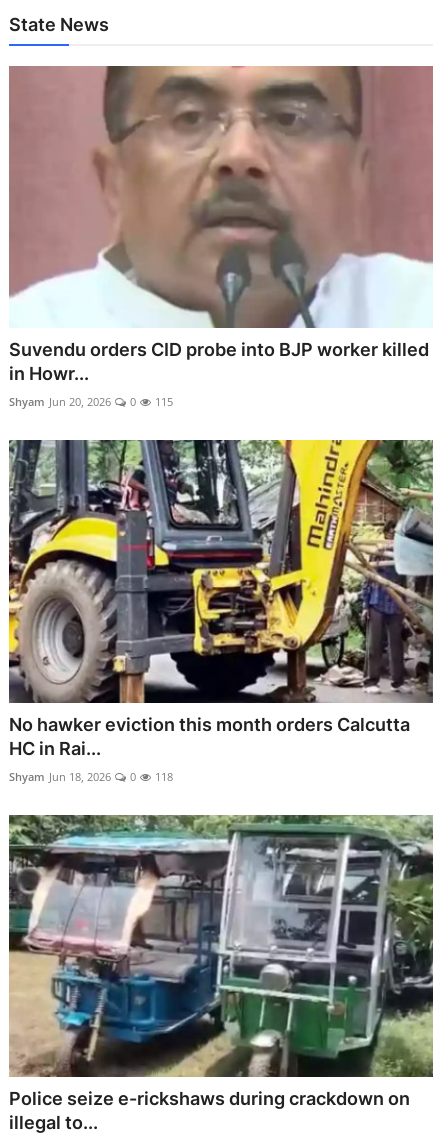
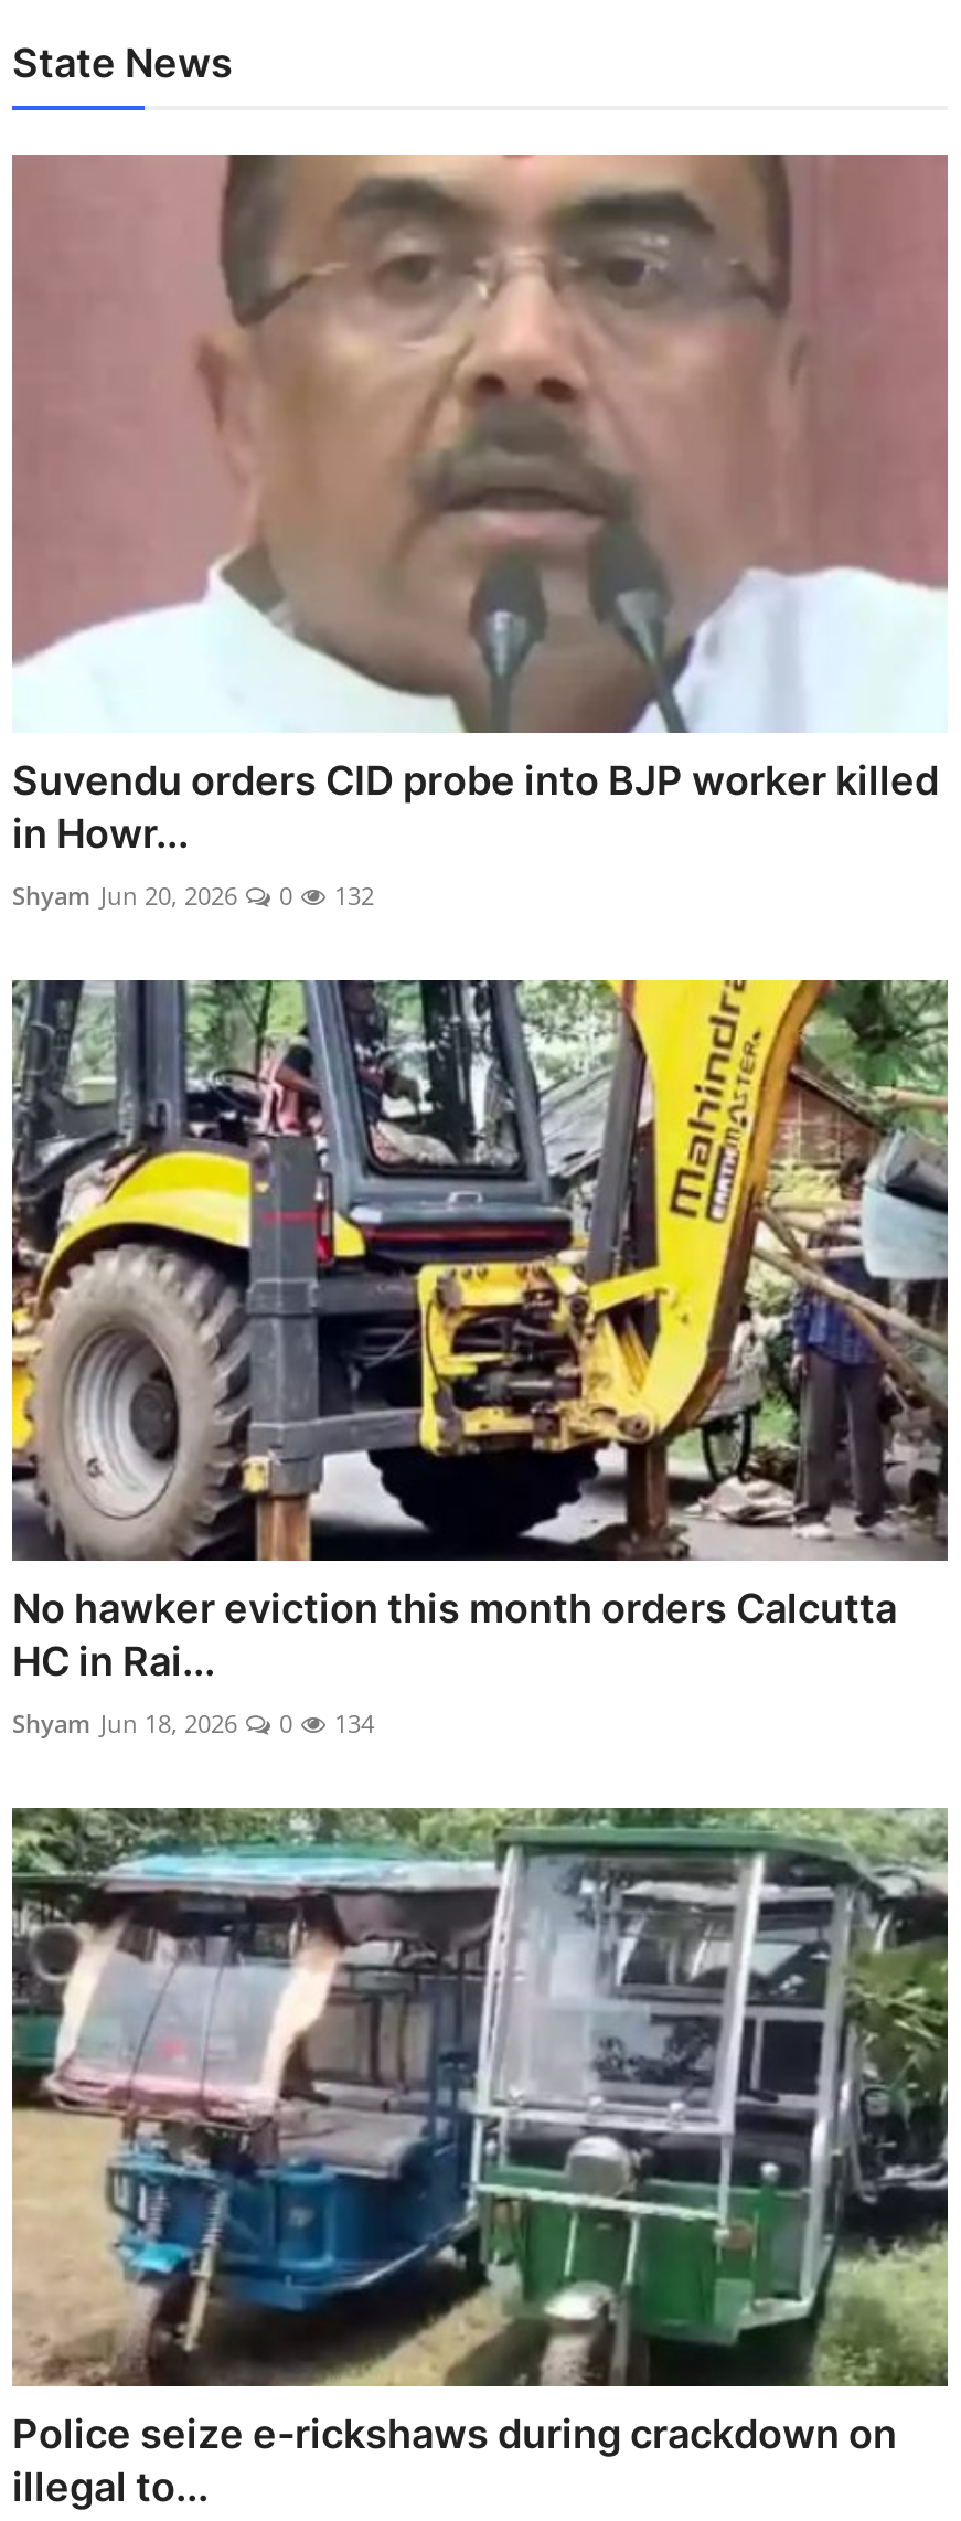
- Shyam Jun 20, 2026 0 115
+ Shyam Jun 20, 2026 0 132

- Shyam Jun 18, 2026 0 118
+ Shyam Jun 18, 2026 0 134
